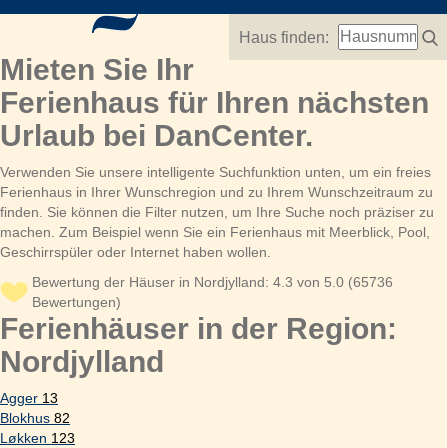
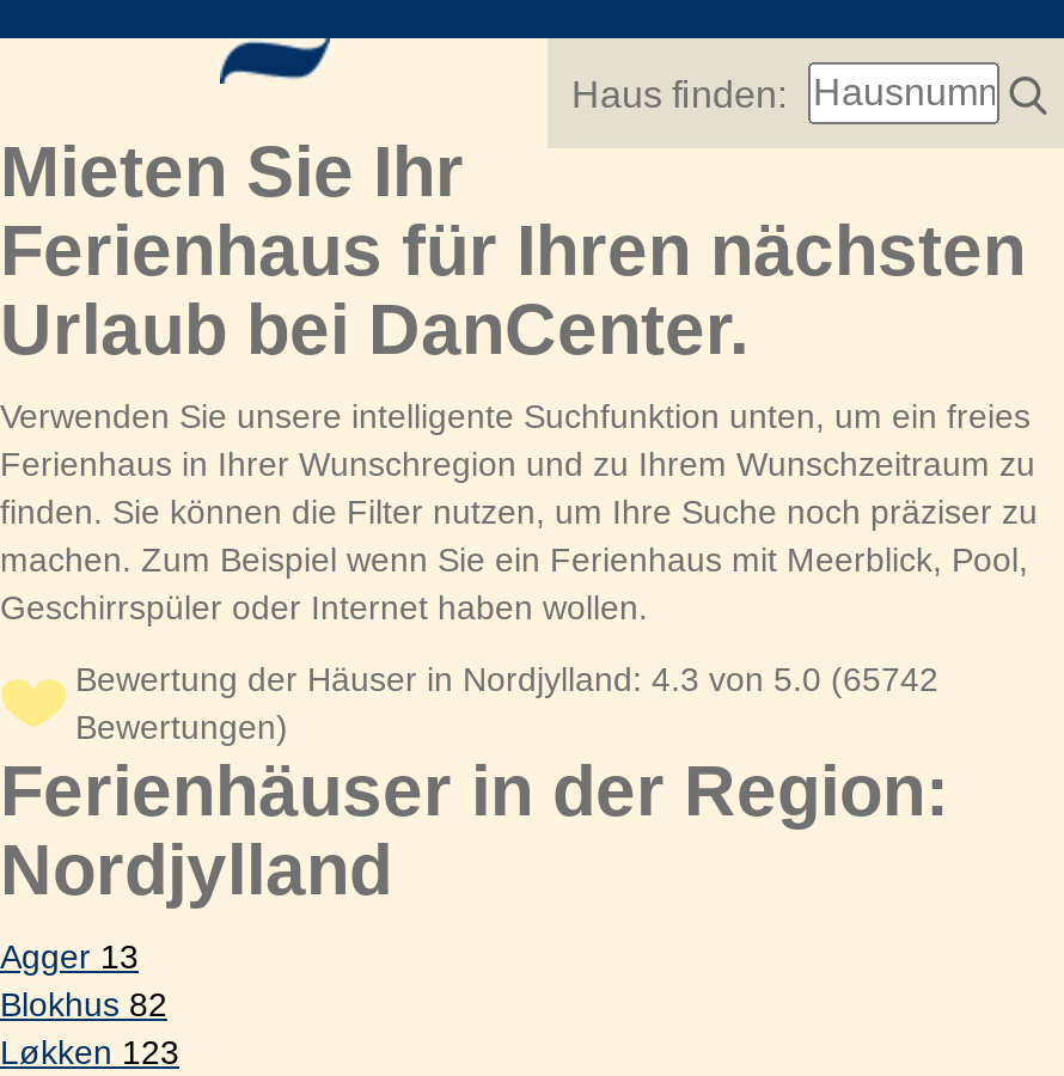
- Bewertung der Häuser in Nordjylland: 4.3 von 5.0 (65736
+ Bewertung der Häuser in Nordjylland: 4.3 von 5.0 (65742
